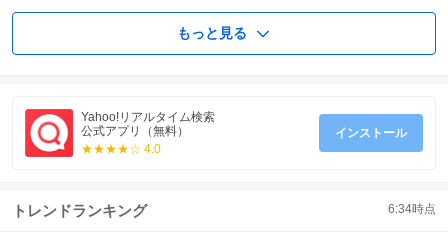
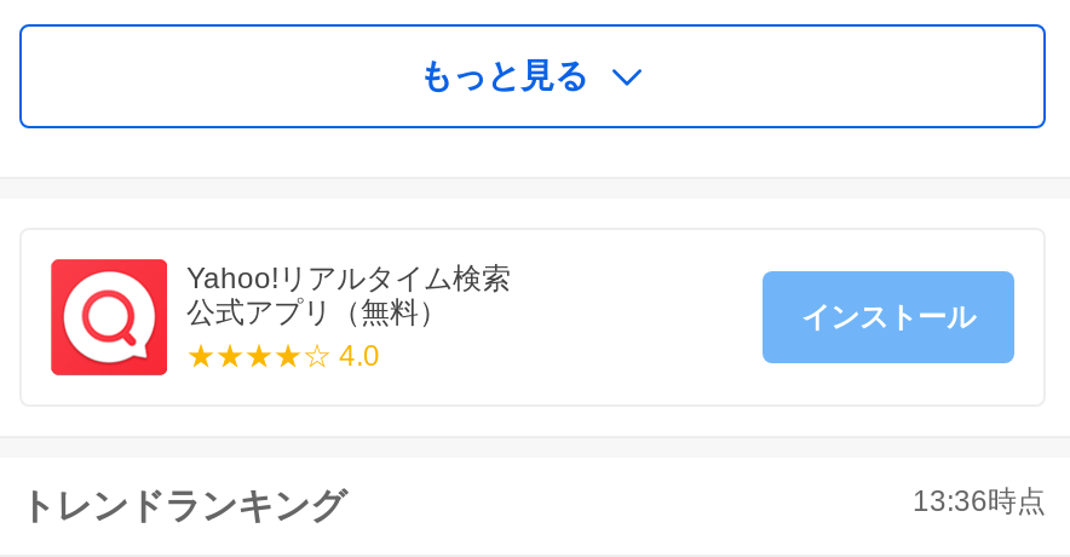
- 6:34時点
+ 13:36時点
